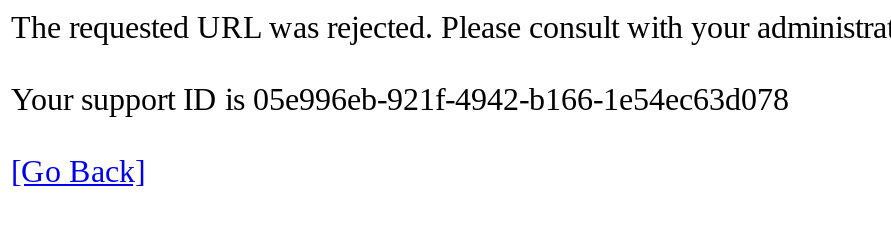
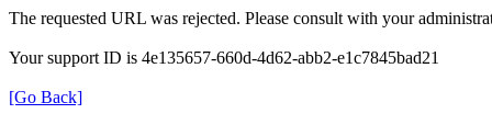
- Your support ID is 05e996eb-921f-4942-b166-1e54ec63d078
+ Your support ID is 4e135657-660d-4d62-abb2-e1c7845bad21
